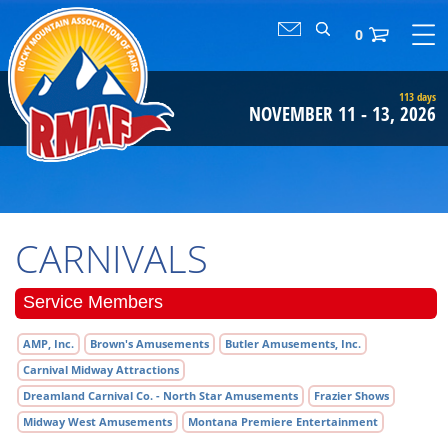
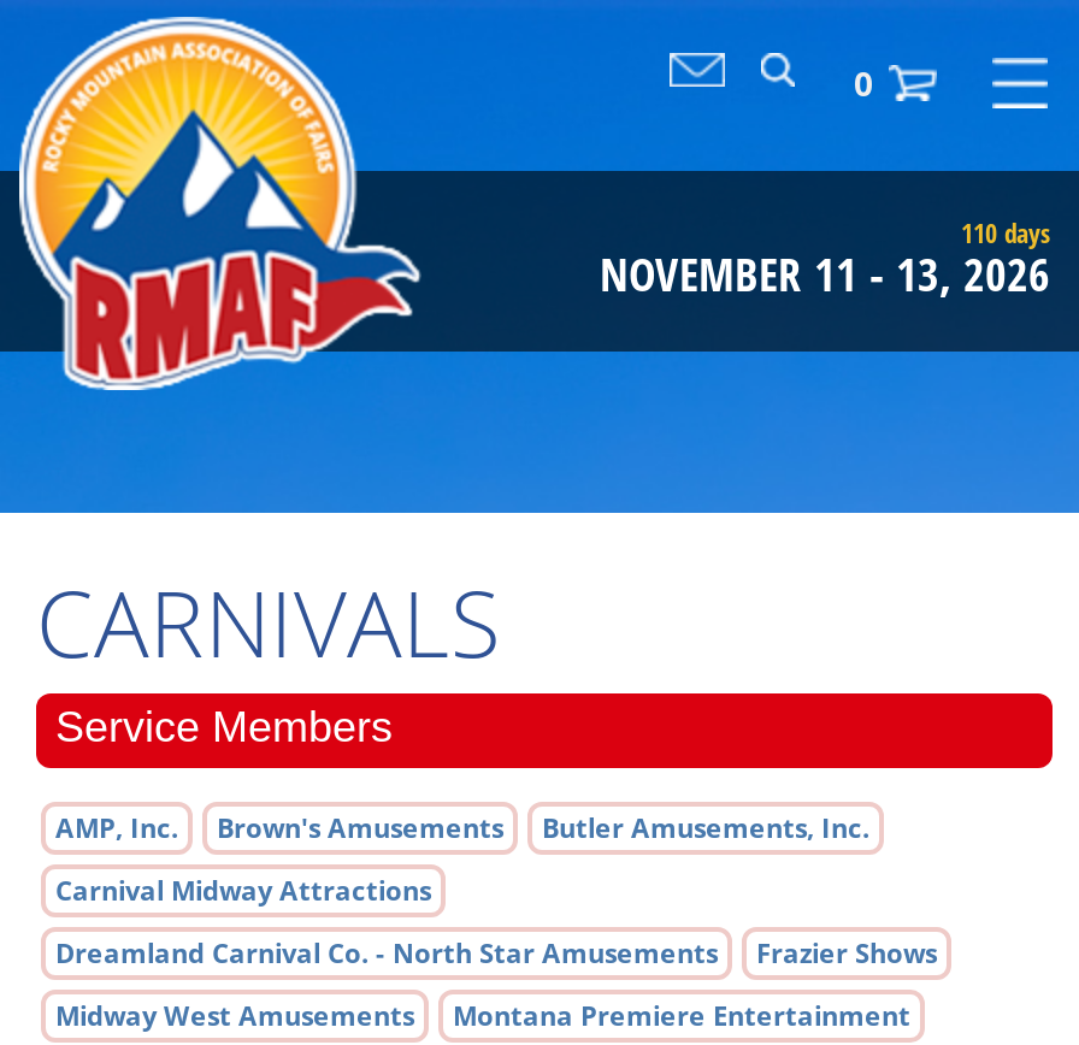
- 113 days
+ 110 days
